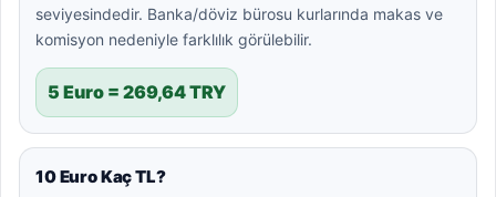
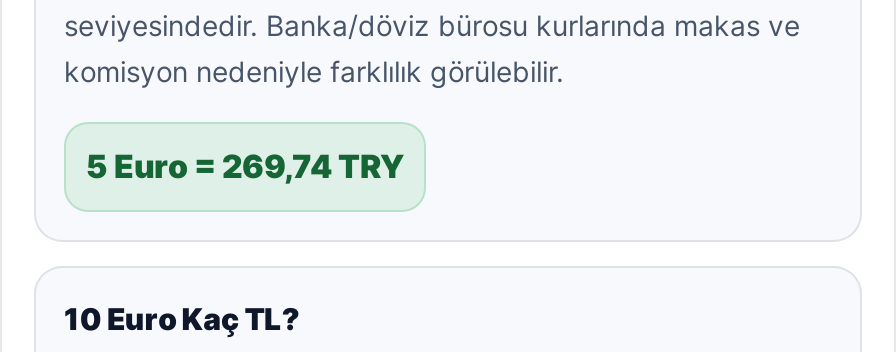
- 5 Euro = 269,64 TRY
+ 5 Euro = 269,74 TRY
